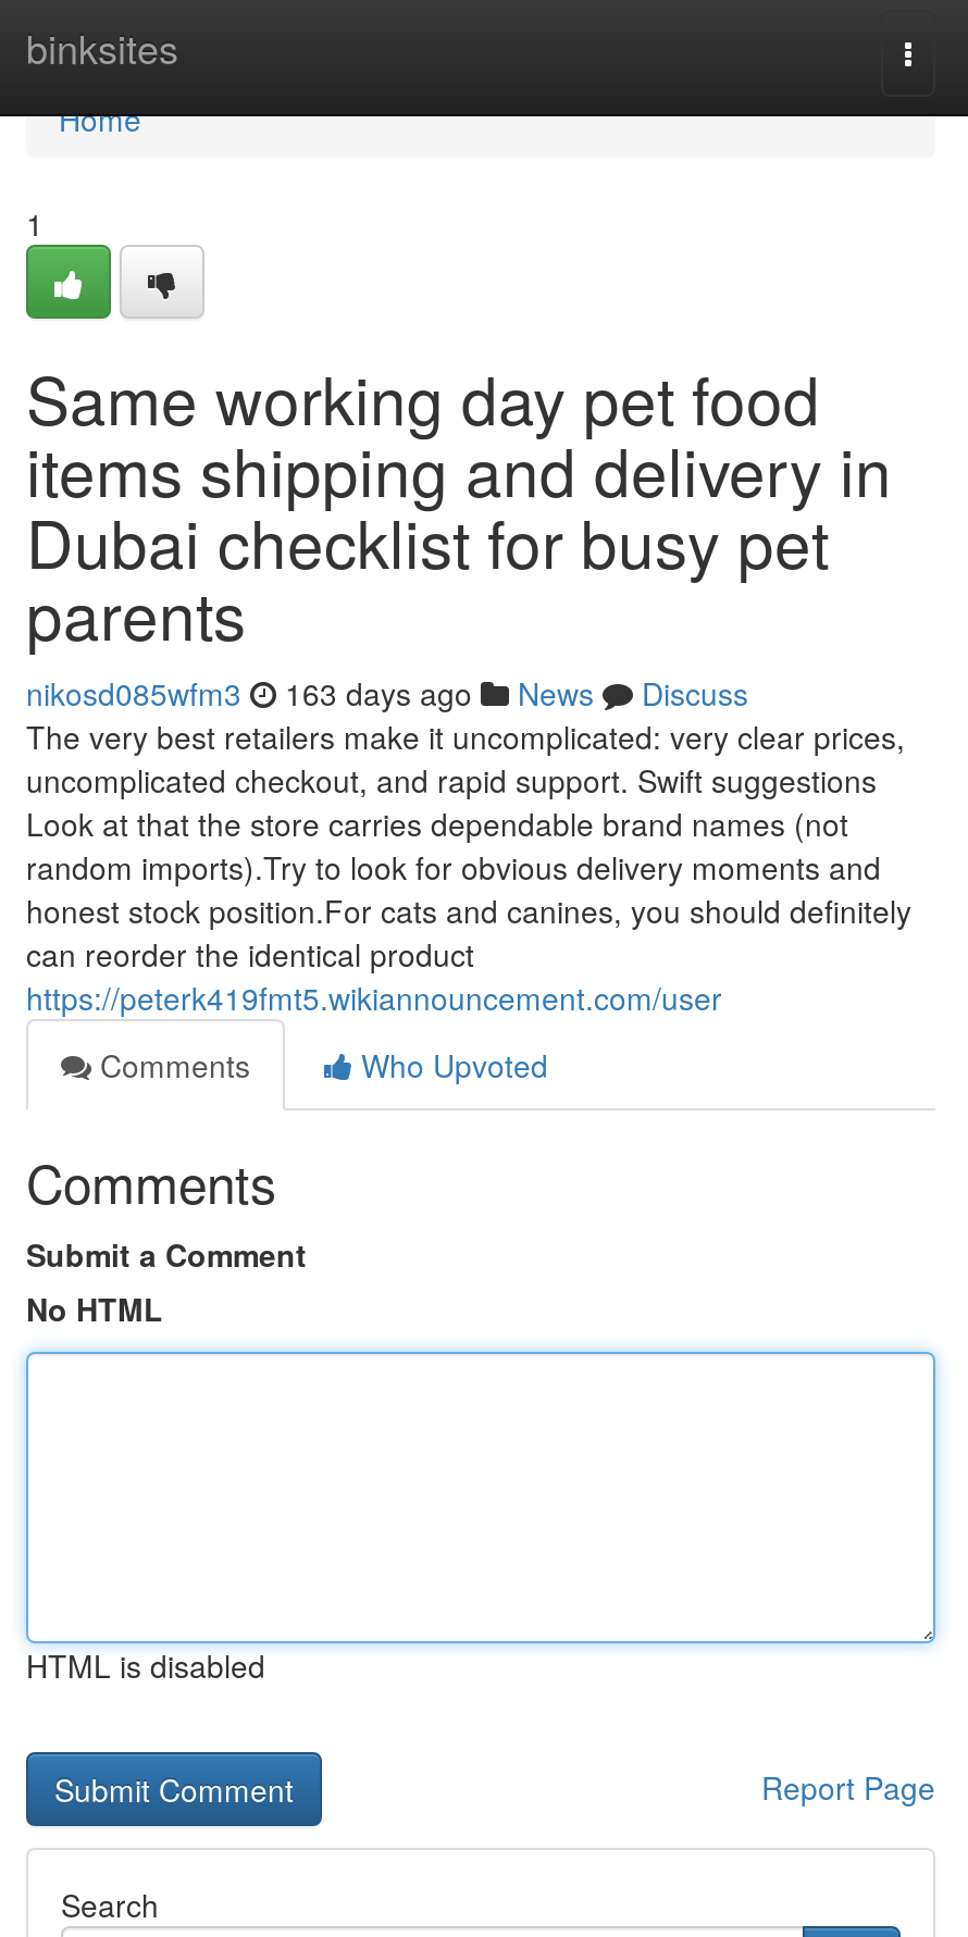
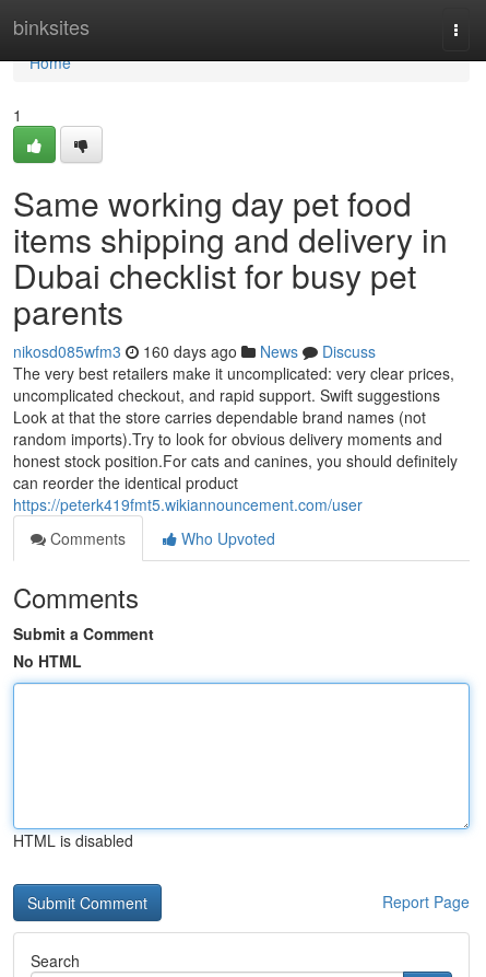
- nikosd085wfm3 163 days ago News Discuss
+ nikosd085wfm3 160 days ago News Discuss
